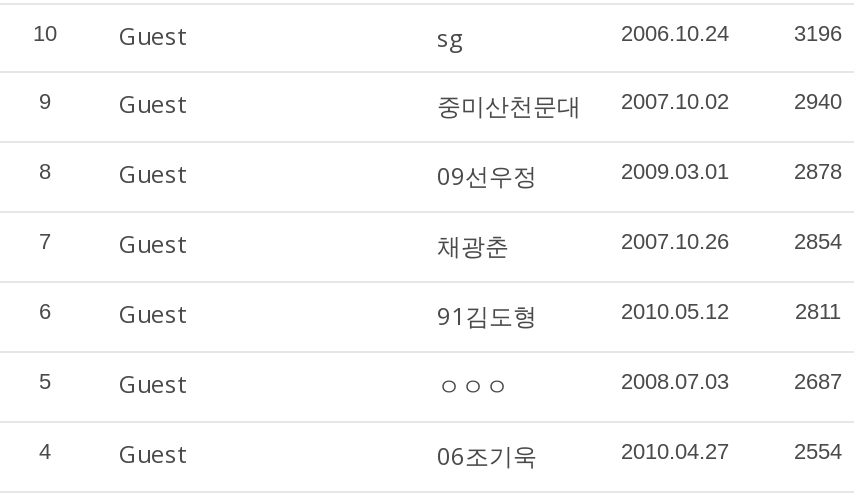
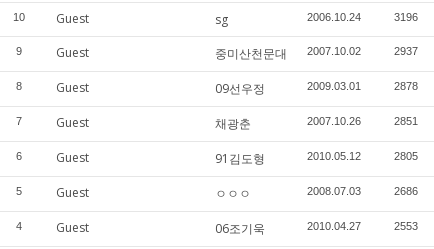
- 2940
+ 2937

- 2854
+ 2851

- 2811
+ 2805

- 2687
+ 2686

- 2554
+ 2553
